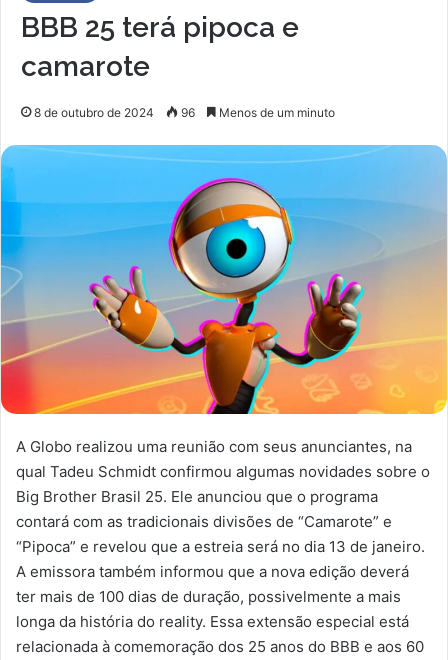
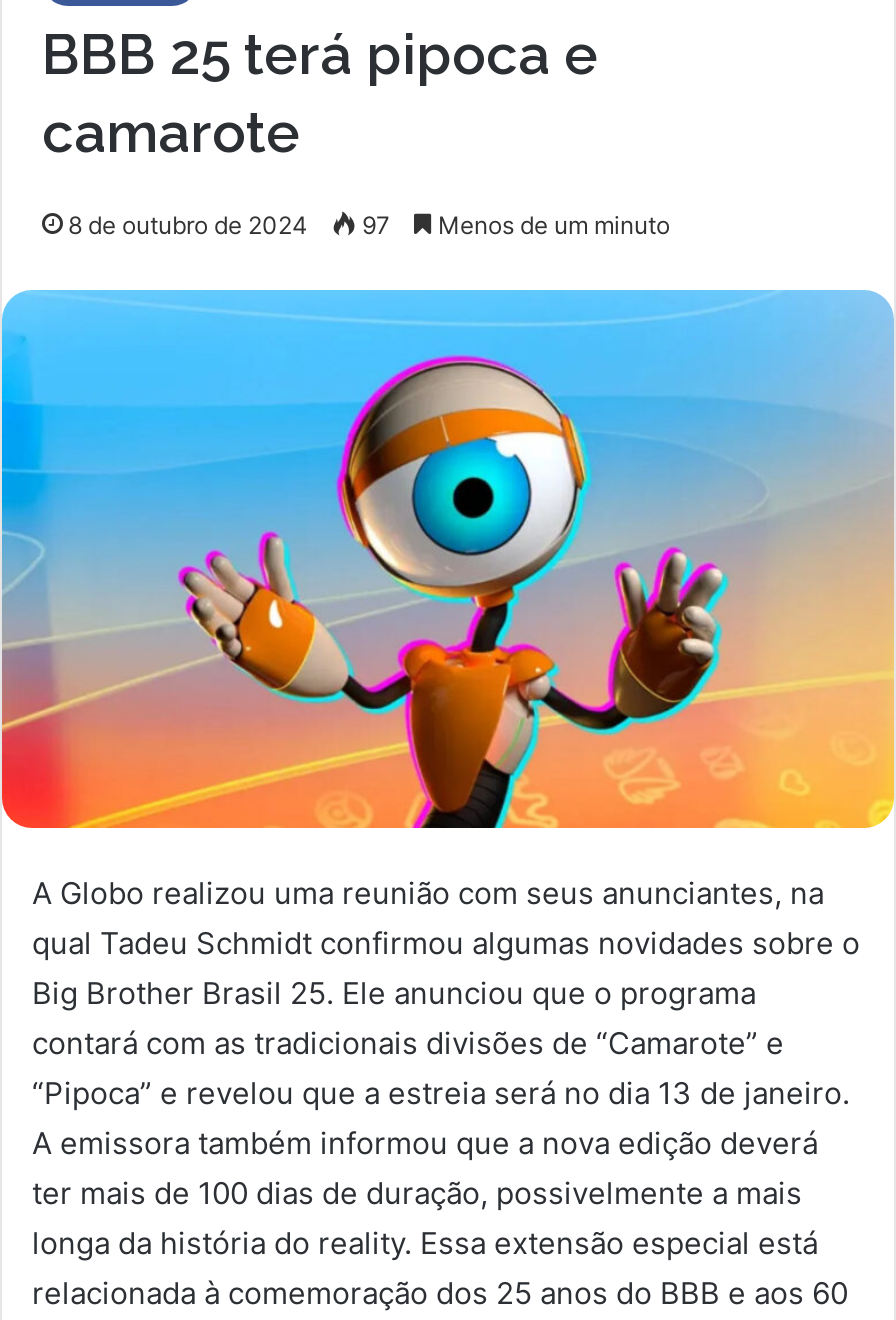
- 8 de outubro de 2024 96 Menos de um minuto
+ 8 de outubro de 2024 97 Menos de um minuto
